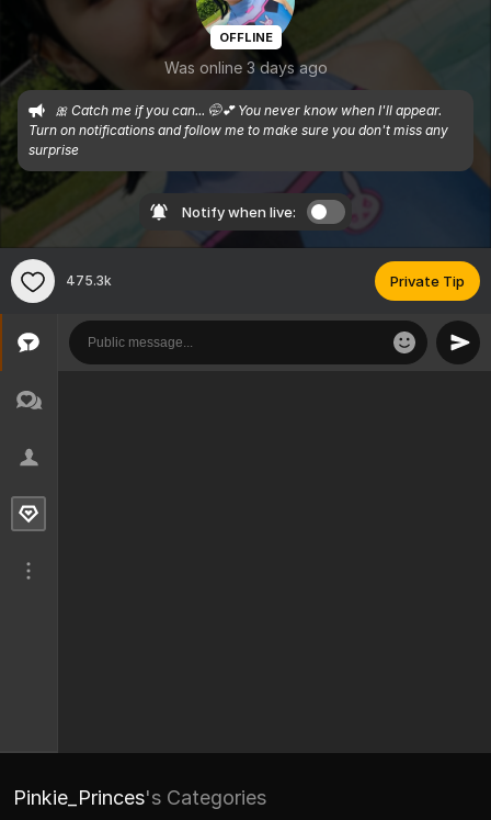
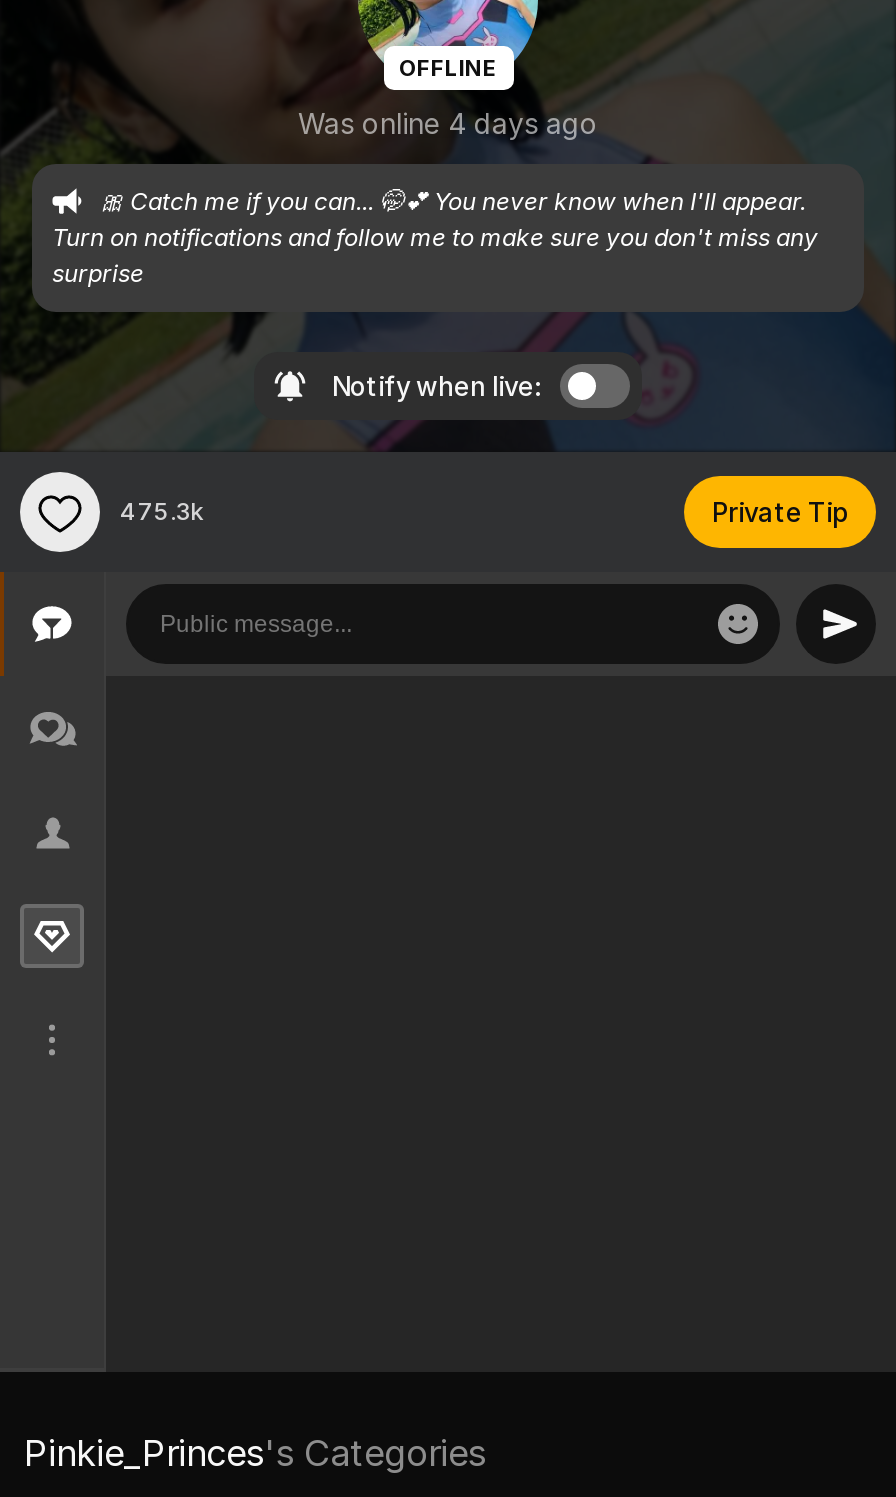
- Was online 3 days ago
+ Was online 4 days ago
